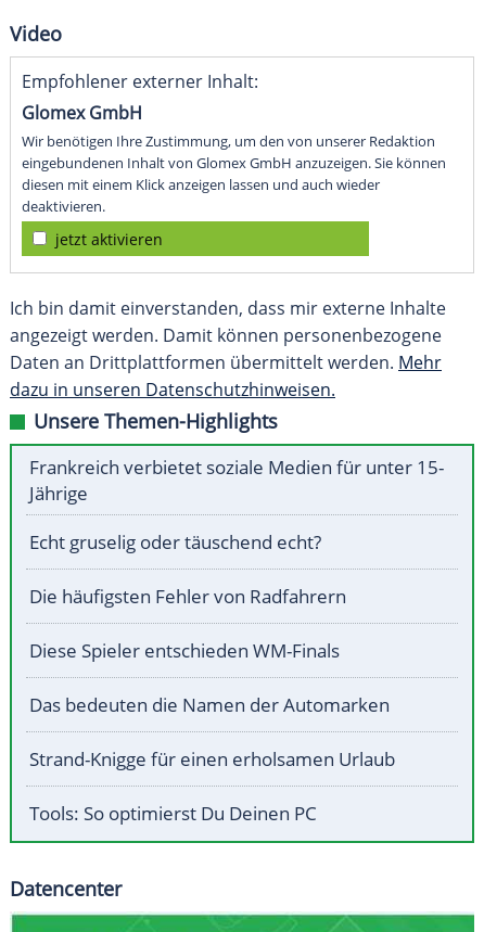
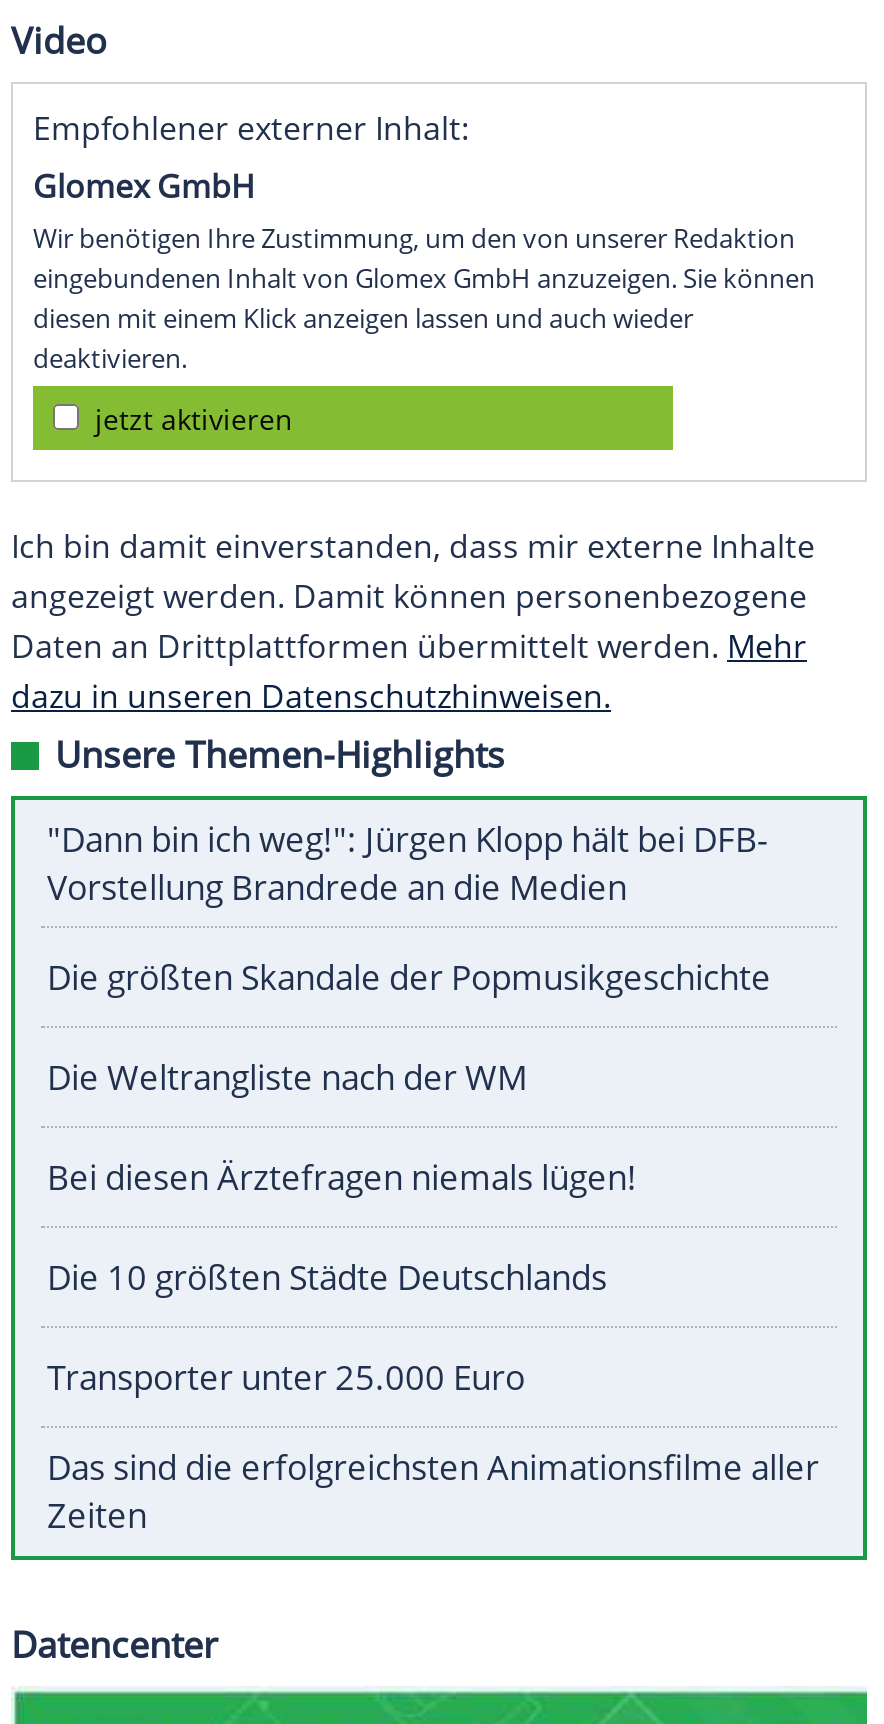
- Frankreich verbietet soziale Medien für unter 15-
- Jährige
+ "Dann bin ich weg!": Jürgen Klopp hält bei DFB-
+ Vorstellung Brandrede an die Medien

- Echt gruselig oder täuschend echt?
+ Die größten Skandale der Popmusikgeschichte

- Die häufigsten Fehler von Radfahrern
+ Die Weltrangliste nach der WM

- Diese Spieler entschieden WM-Finals
+ Bei diesen Ärztefragen niemals lügen!

- Das bedeuten die Namen der Automarken
+ Die 10 größten Städte Deutschlands

- Strand-Knigge für einen erholsamen Urlaub
+ Transporter unter 25.000 Euro

- Tools: So optimierst Du Deinen PC
+ Das sind die erfolgreichsten Animationsfilme aller
+ Zeiten
